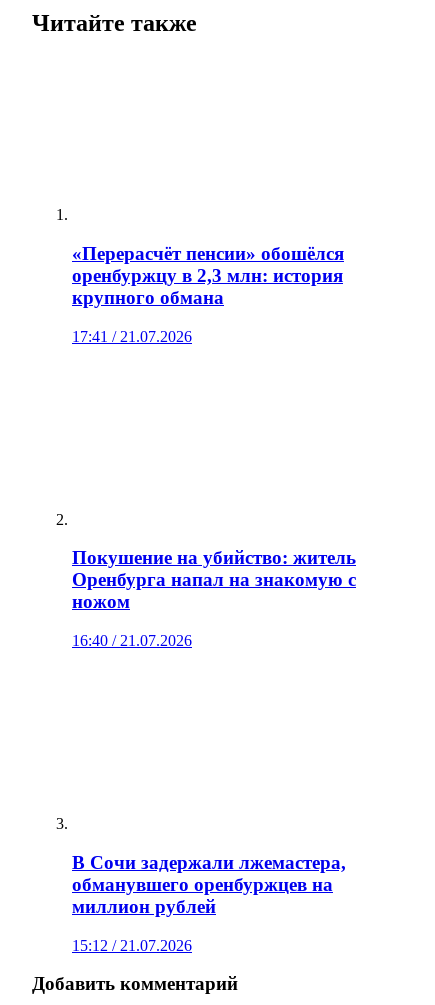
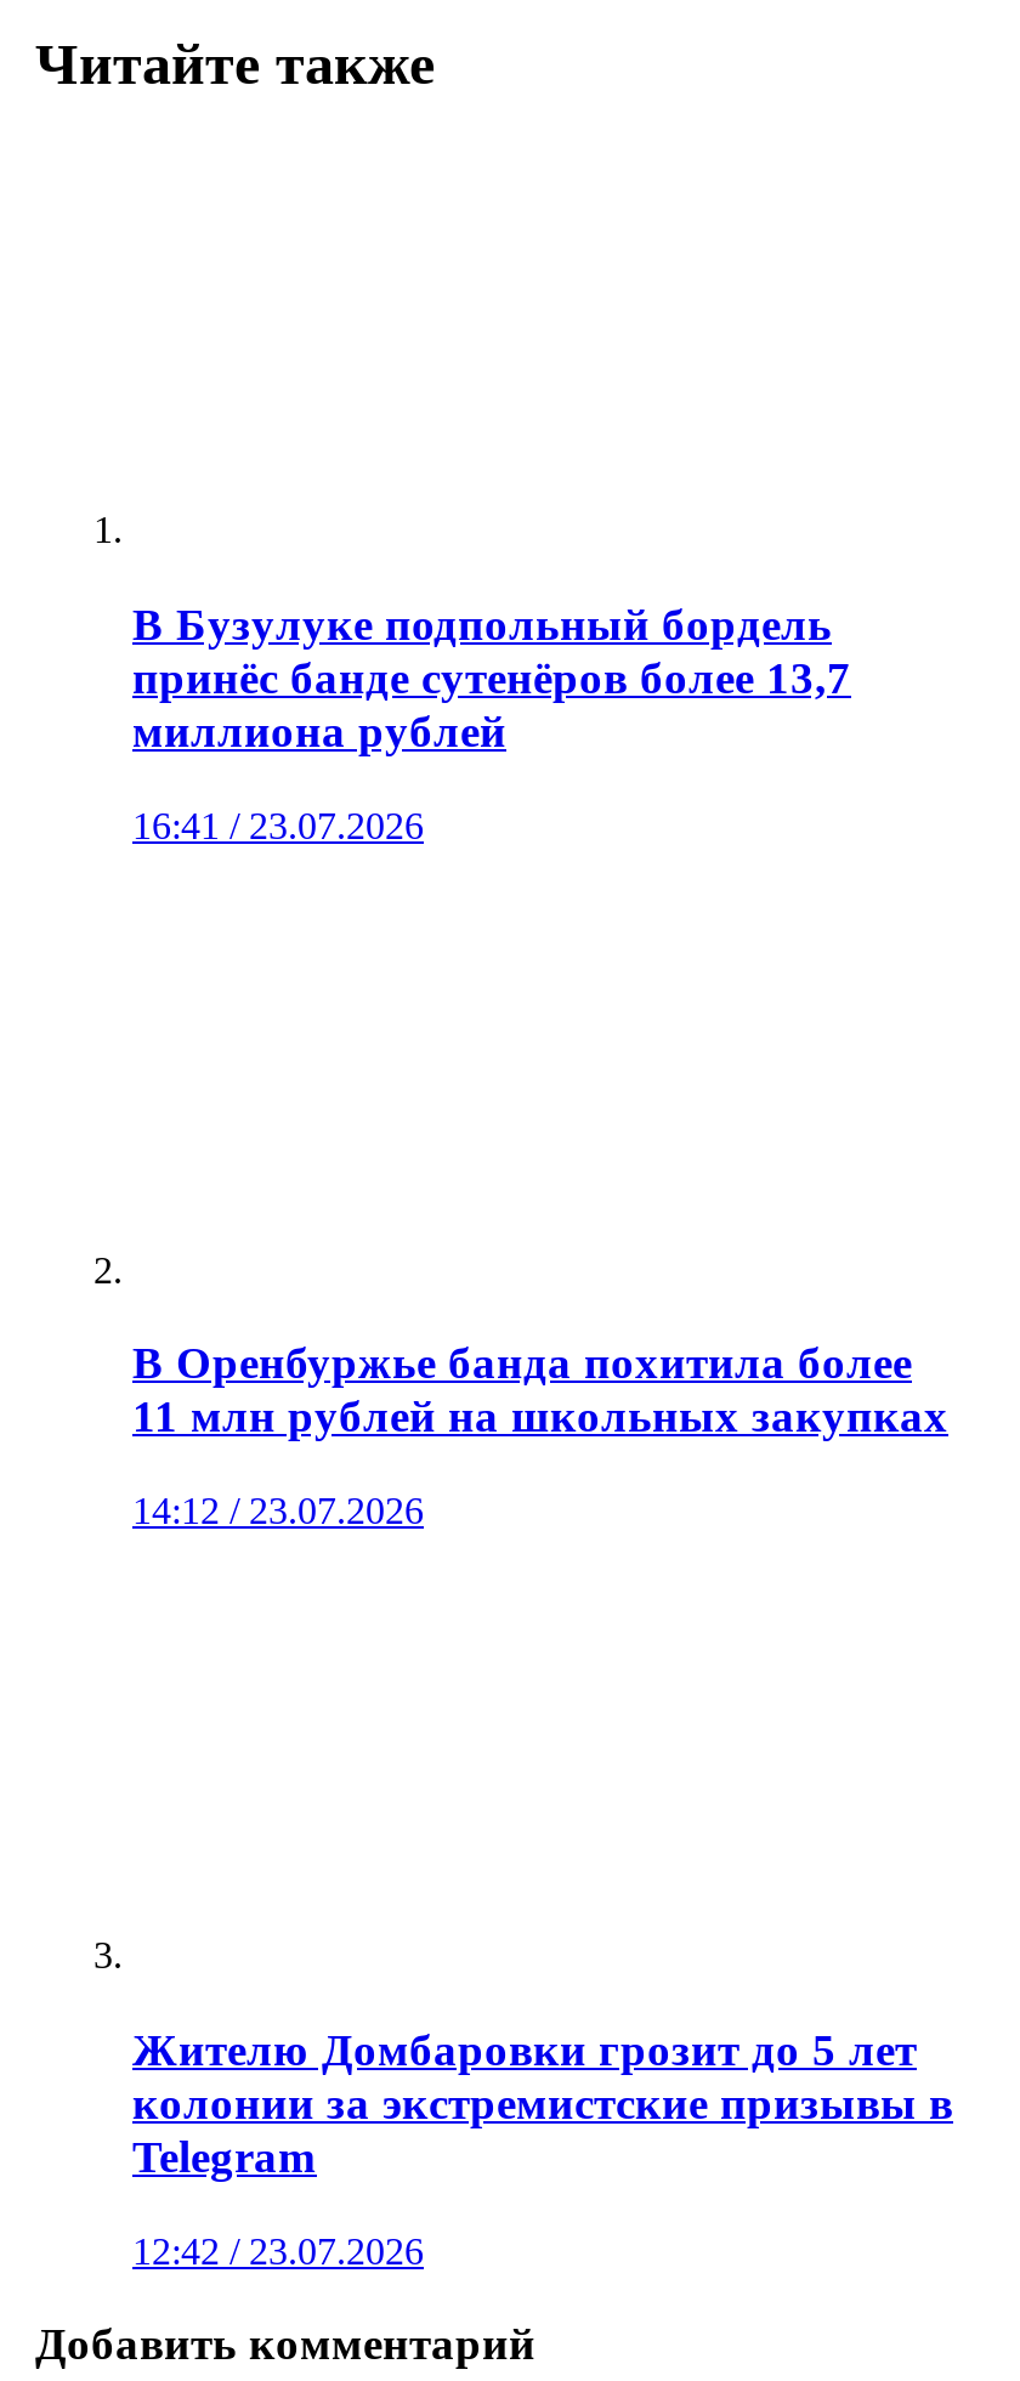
- «Перерасчёт пенсии» обошёлся
- оренбуржцу в 2,3 млн: история
- крупного обмана
+ В Бузулуке подпольный бордель
+ принёс банде сутенёров более 13,7
+ миллиона рублей

- 17:41 / 21.07.2026
+ 16:41 / 23.07.2026

- Покушение на убийство: житель
- Оренбурга напал на знакомую с
- ножом
+ В Оренбуржье банда похитила более
+ 11 млн рублей на школьных закупках

- 16:40 / 21.07.2026
+ 14:12 / 23.07.2026

- В Сочи задержали лжемастера,
- обманувшего оренбуржцев на
- миллион рублей
+ Жителю Домбаровки грозит до 5 лет
+ колонии за экстремистские призывы в
+ Telegram

- 15:12 / 21.07.2026
+ 12:42 / 23.07.2026
